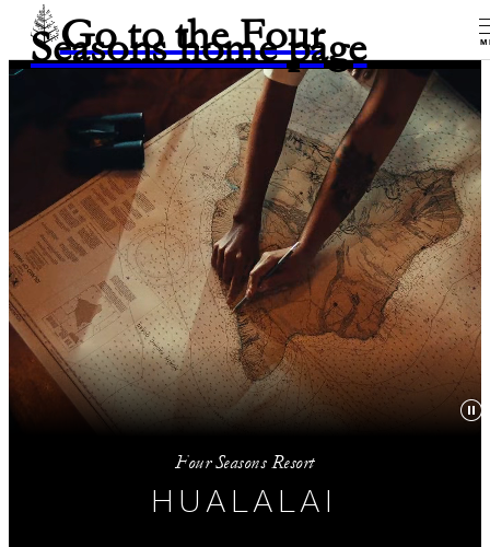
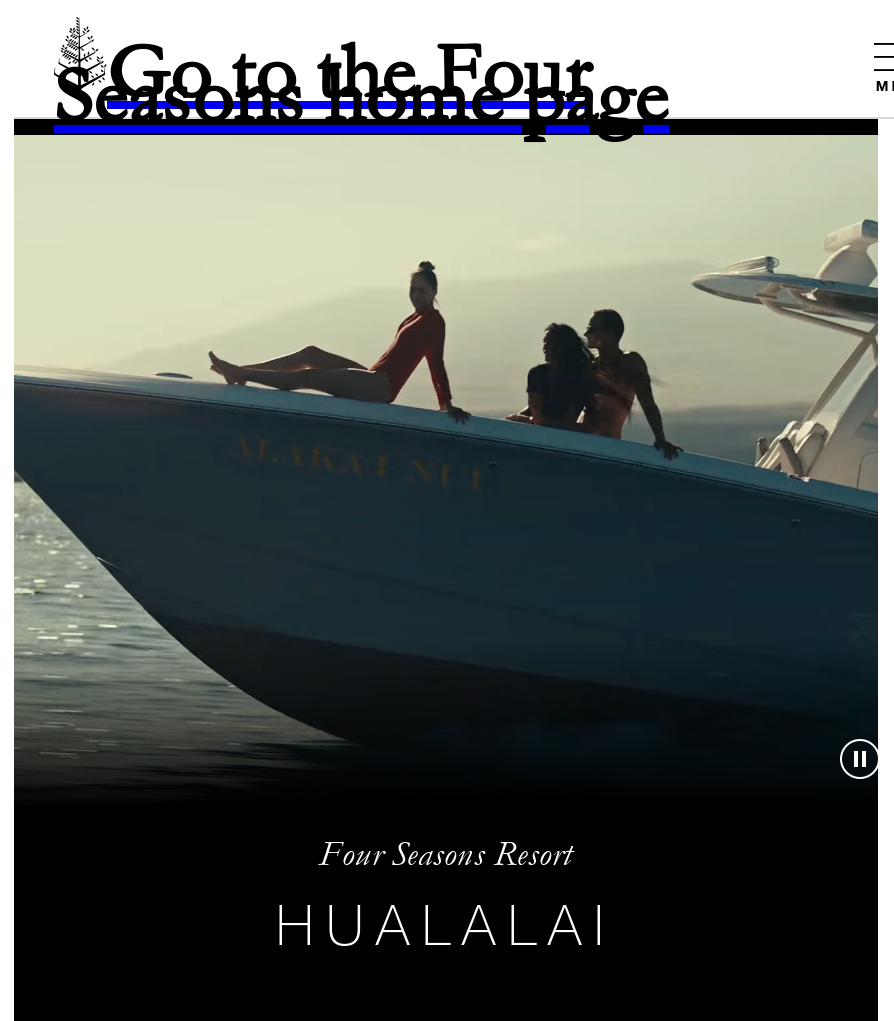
- [image]
+ [image]
